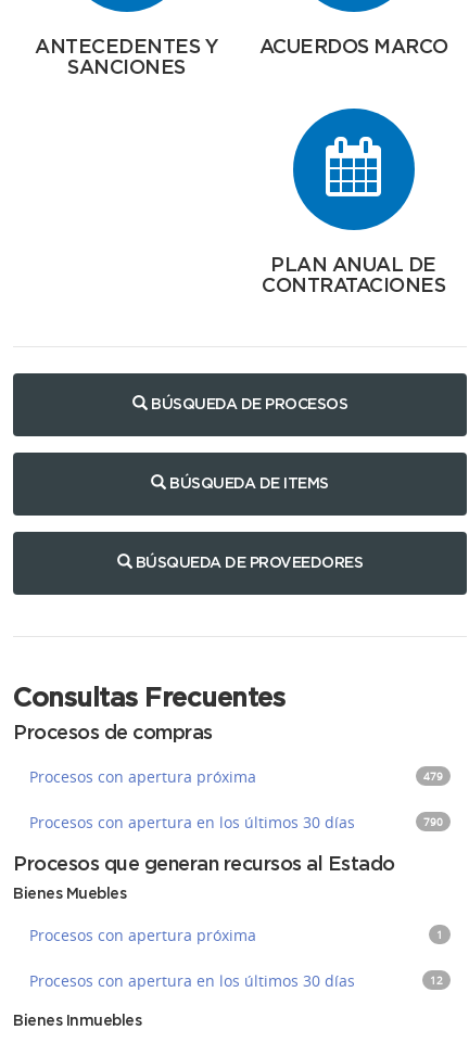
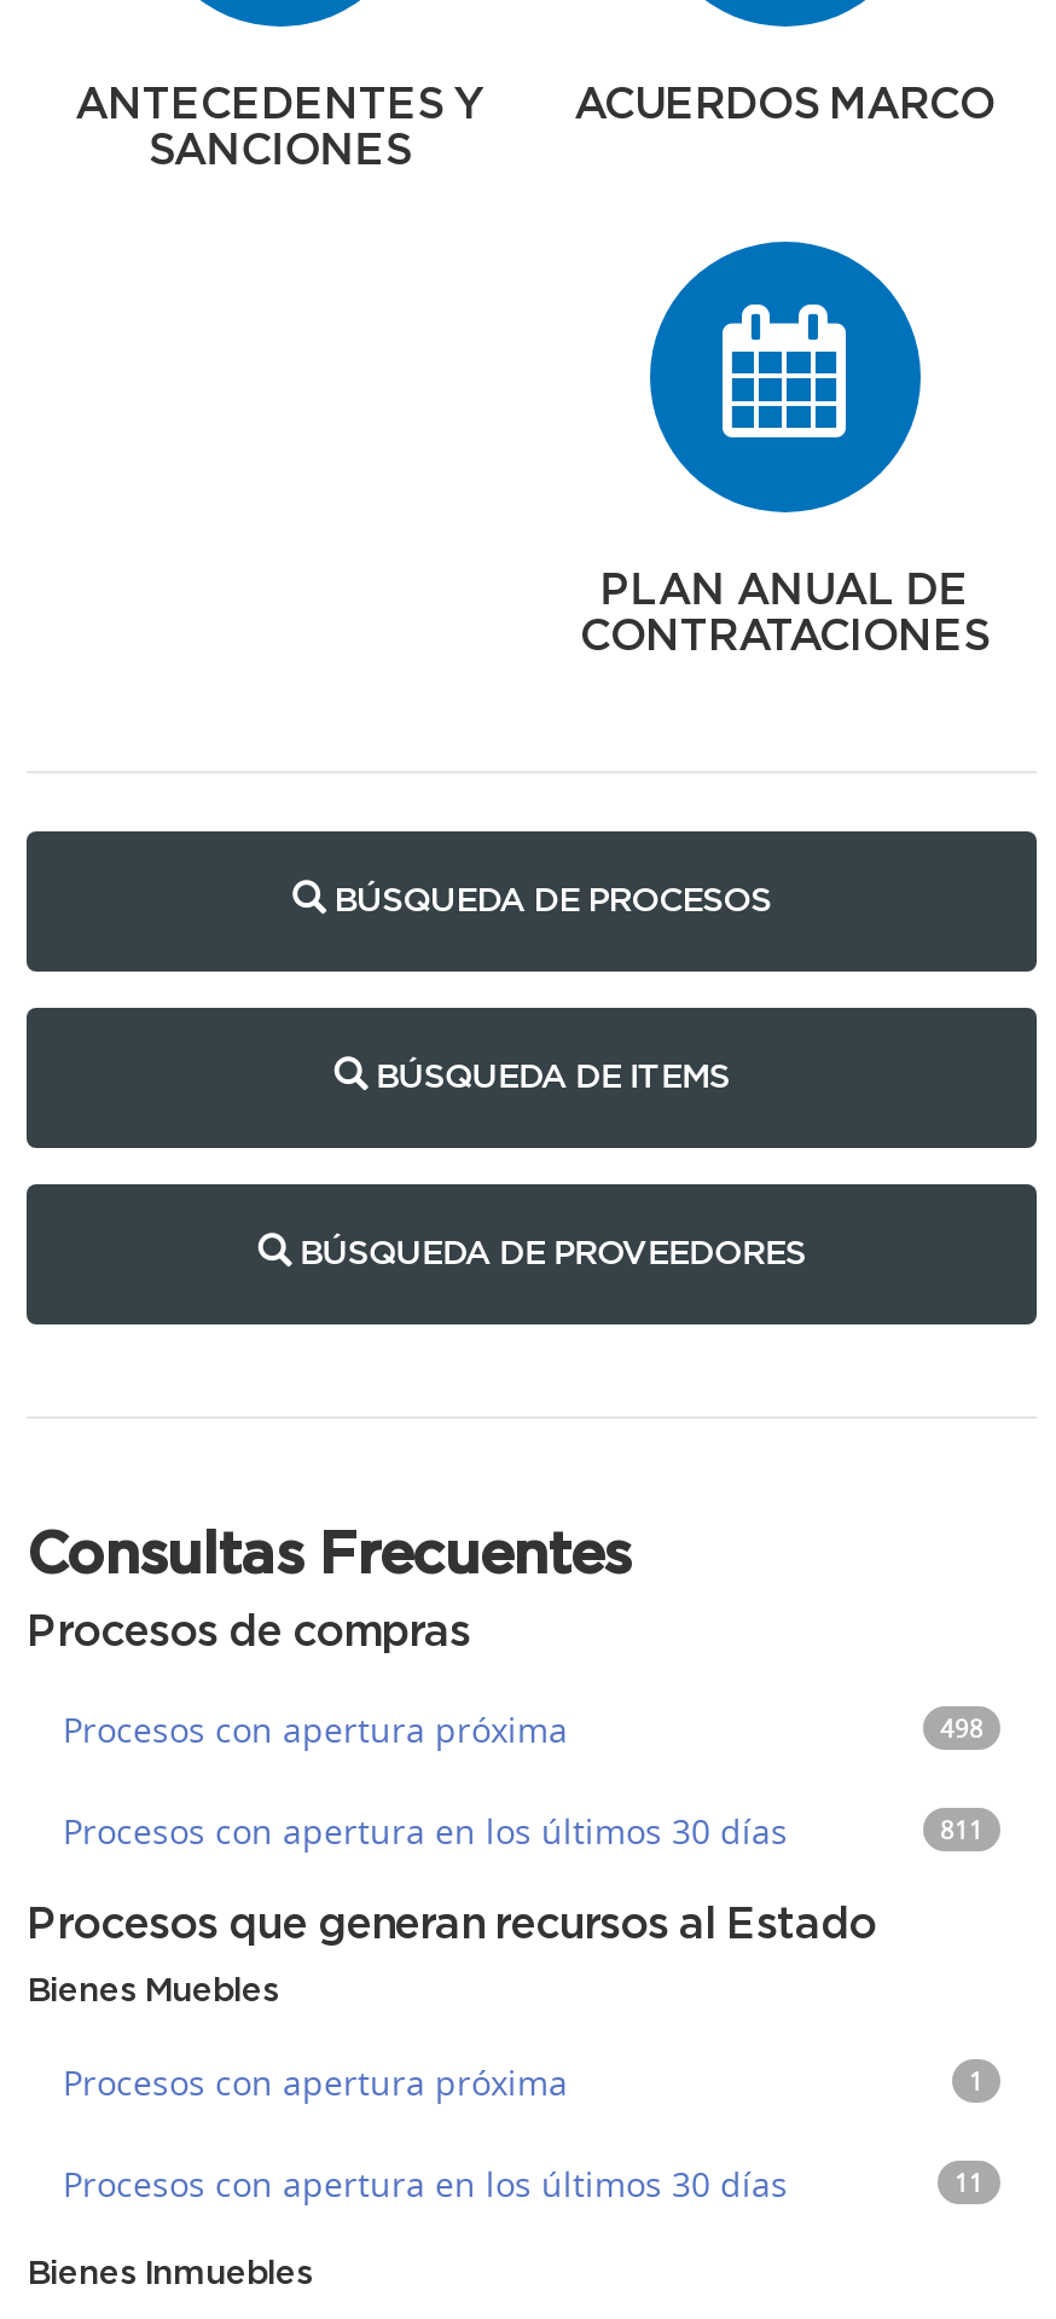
- 479
+ 498

- 790
+ 811

- 12
+ 11
